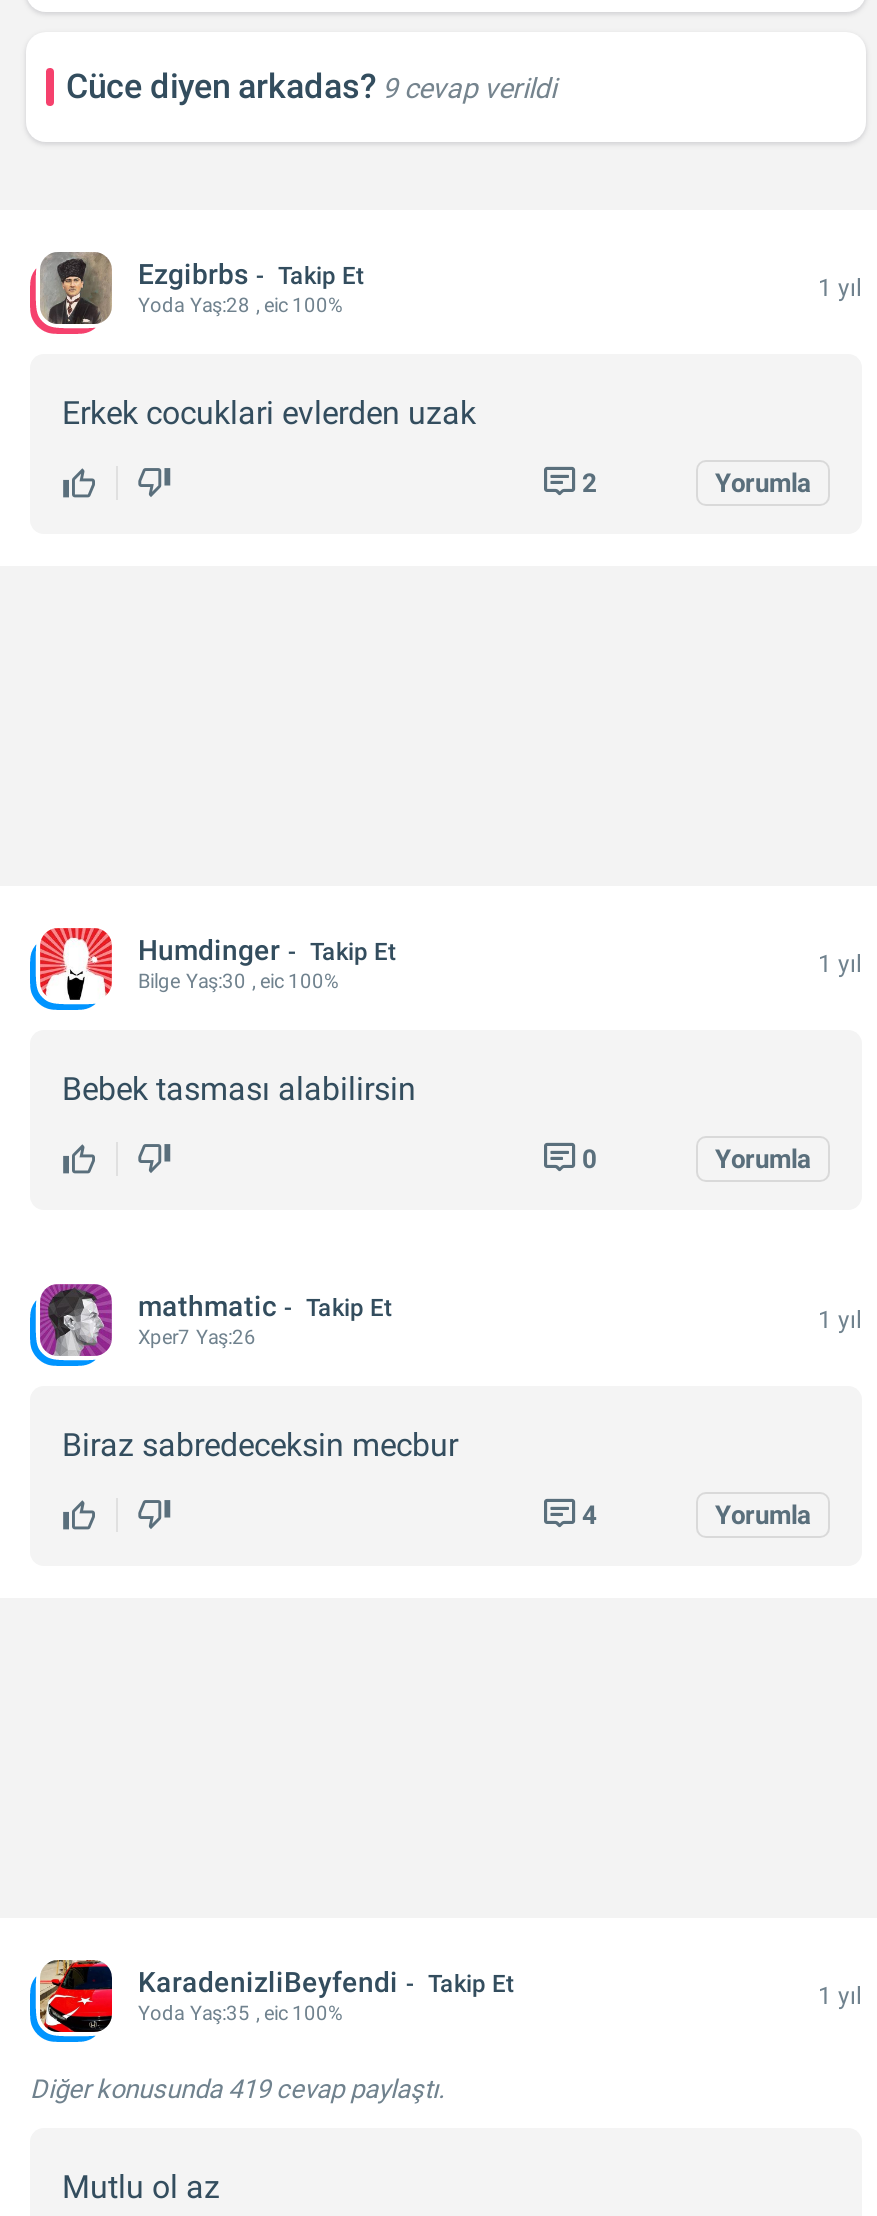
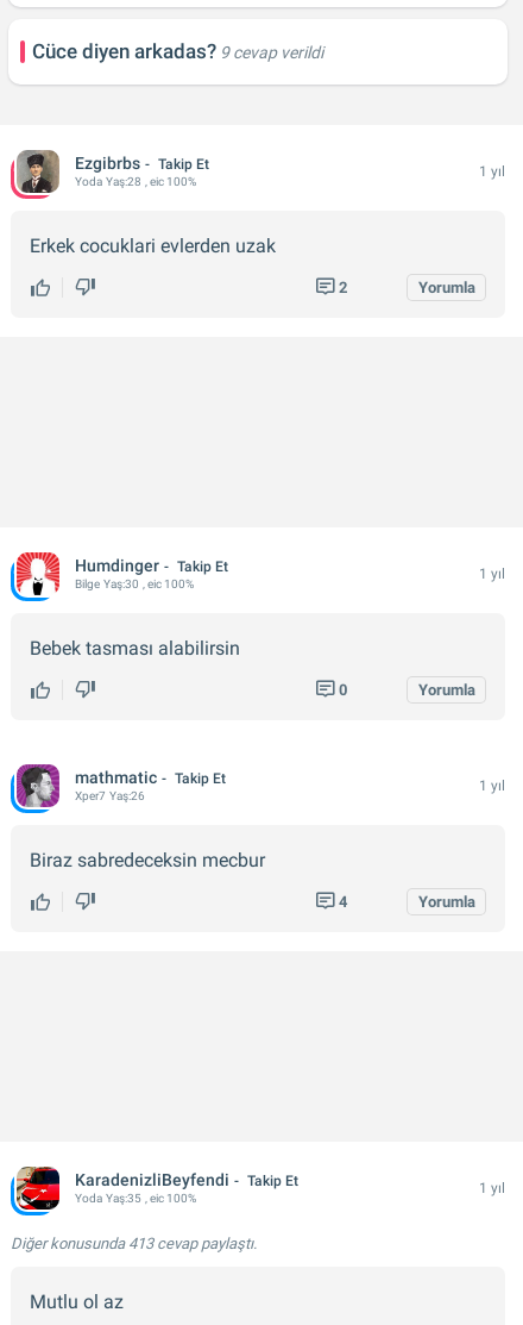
- Diğer konusunda 419 cevap paylaştı.
+ Diğer konusunda 413 cevap paylaştı.
